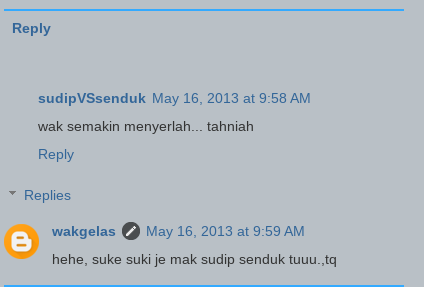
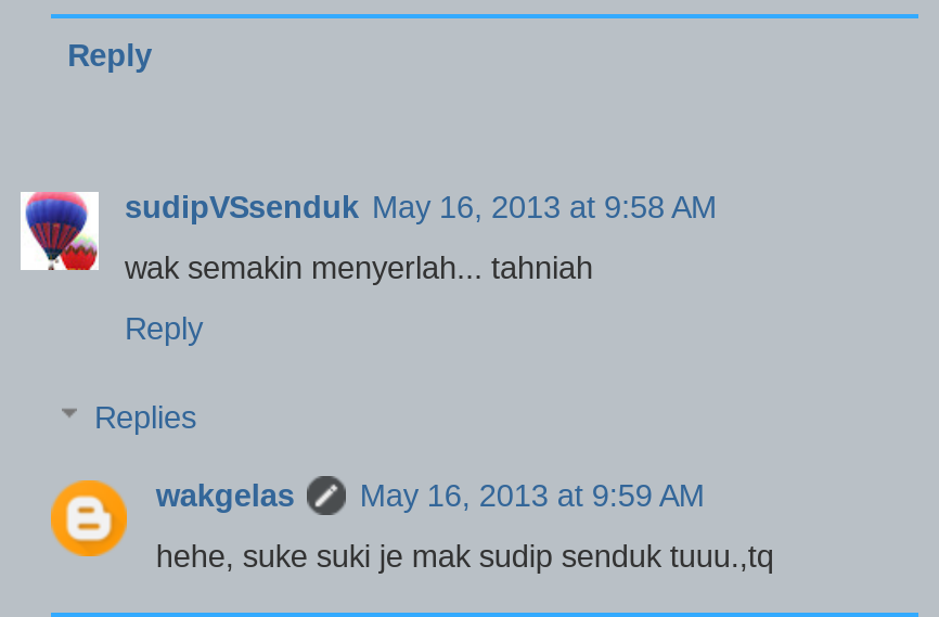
+ [image]
